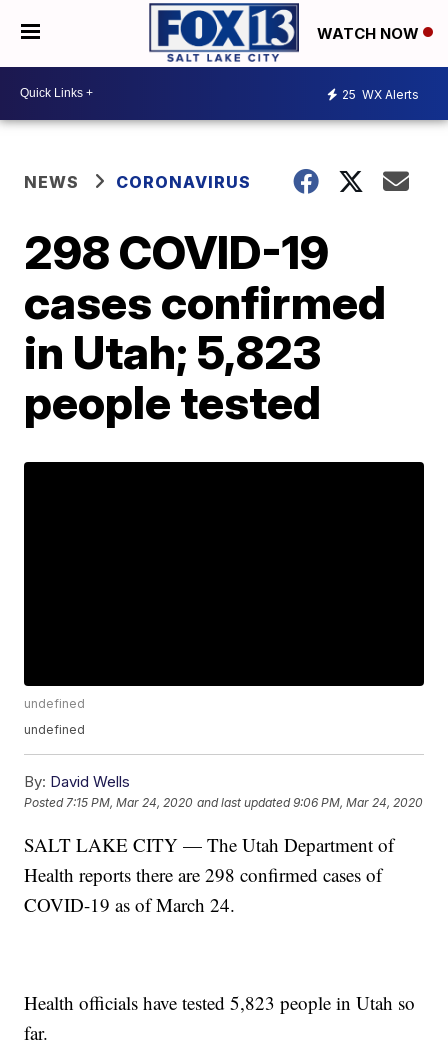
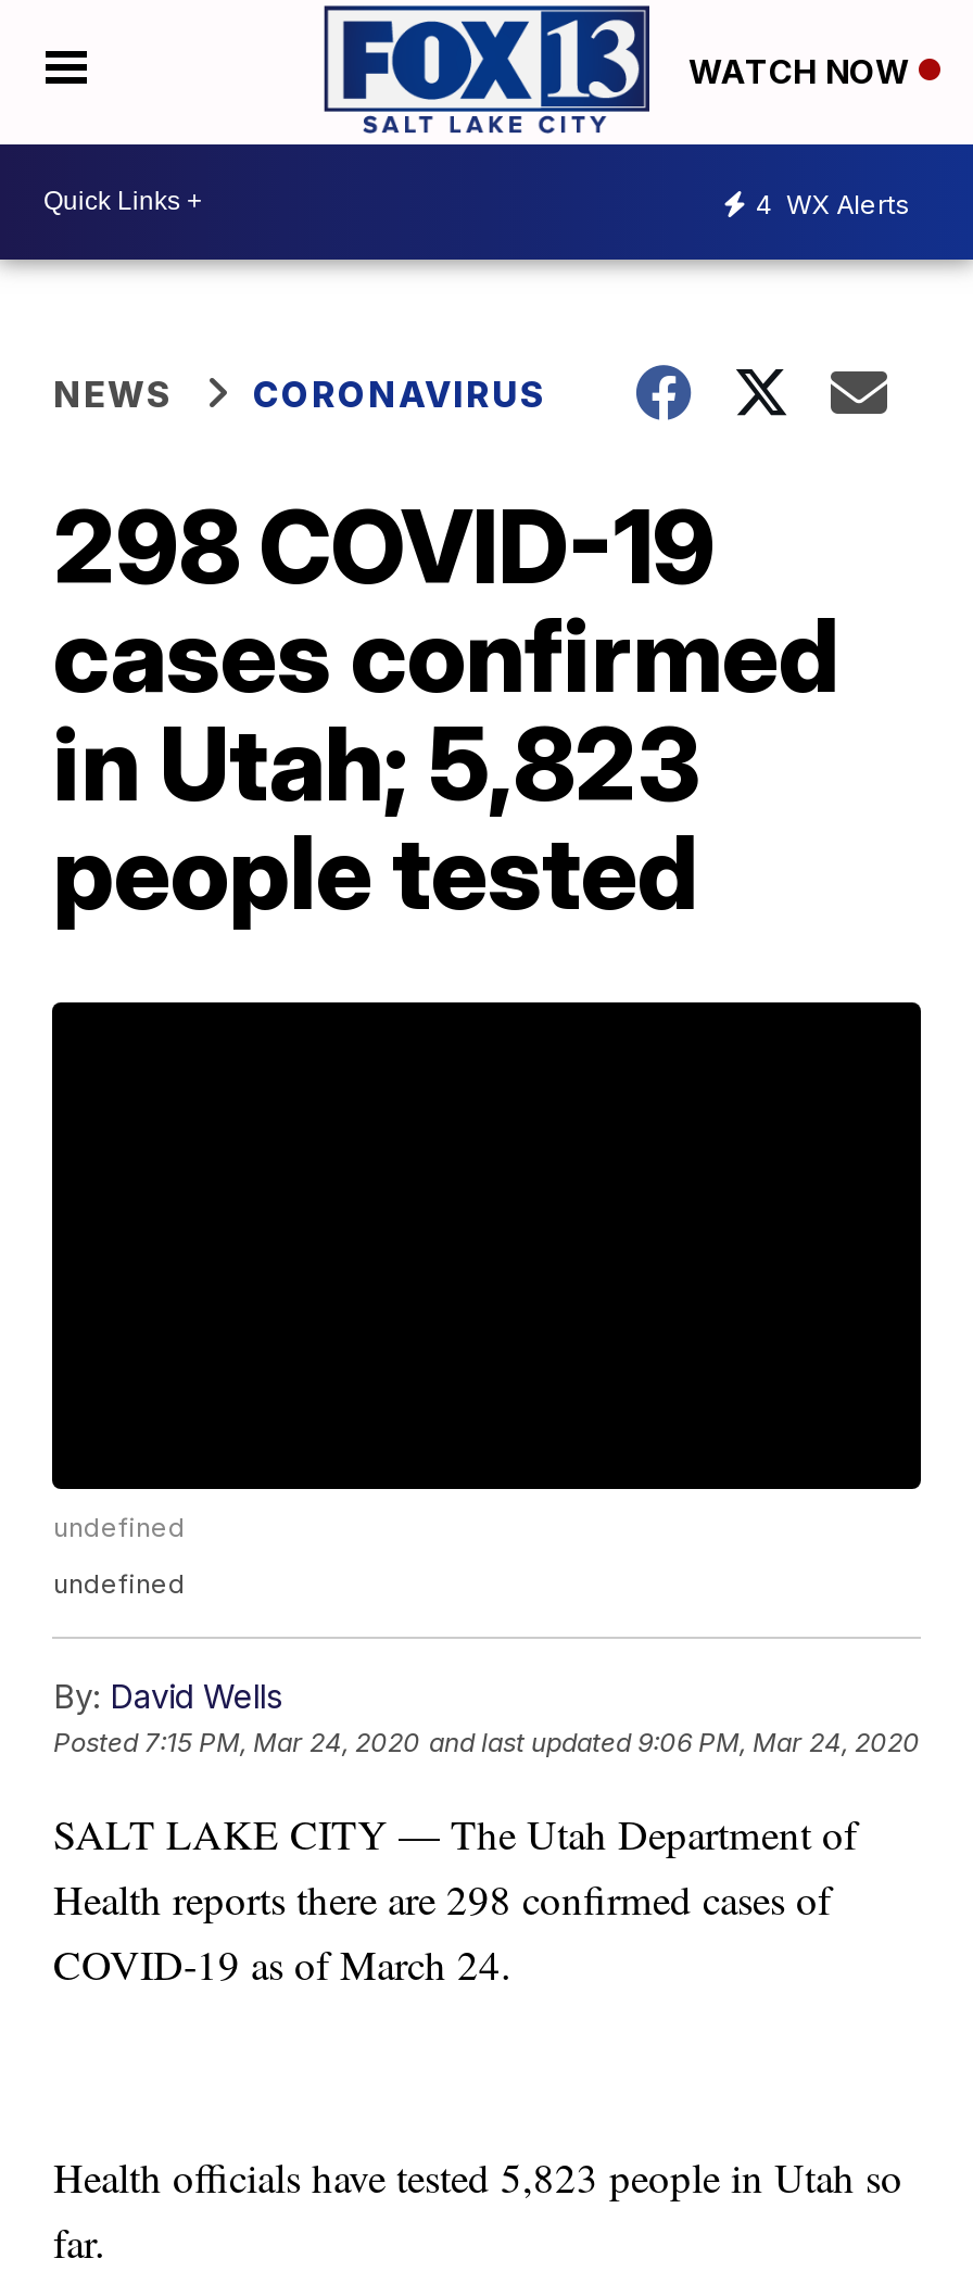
- 25 WX Alerts
+ 4 WX Alerts
